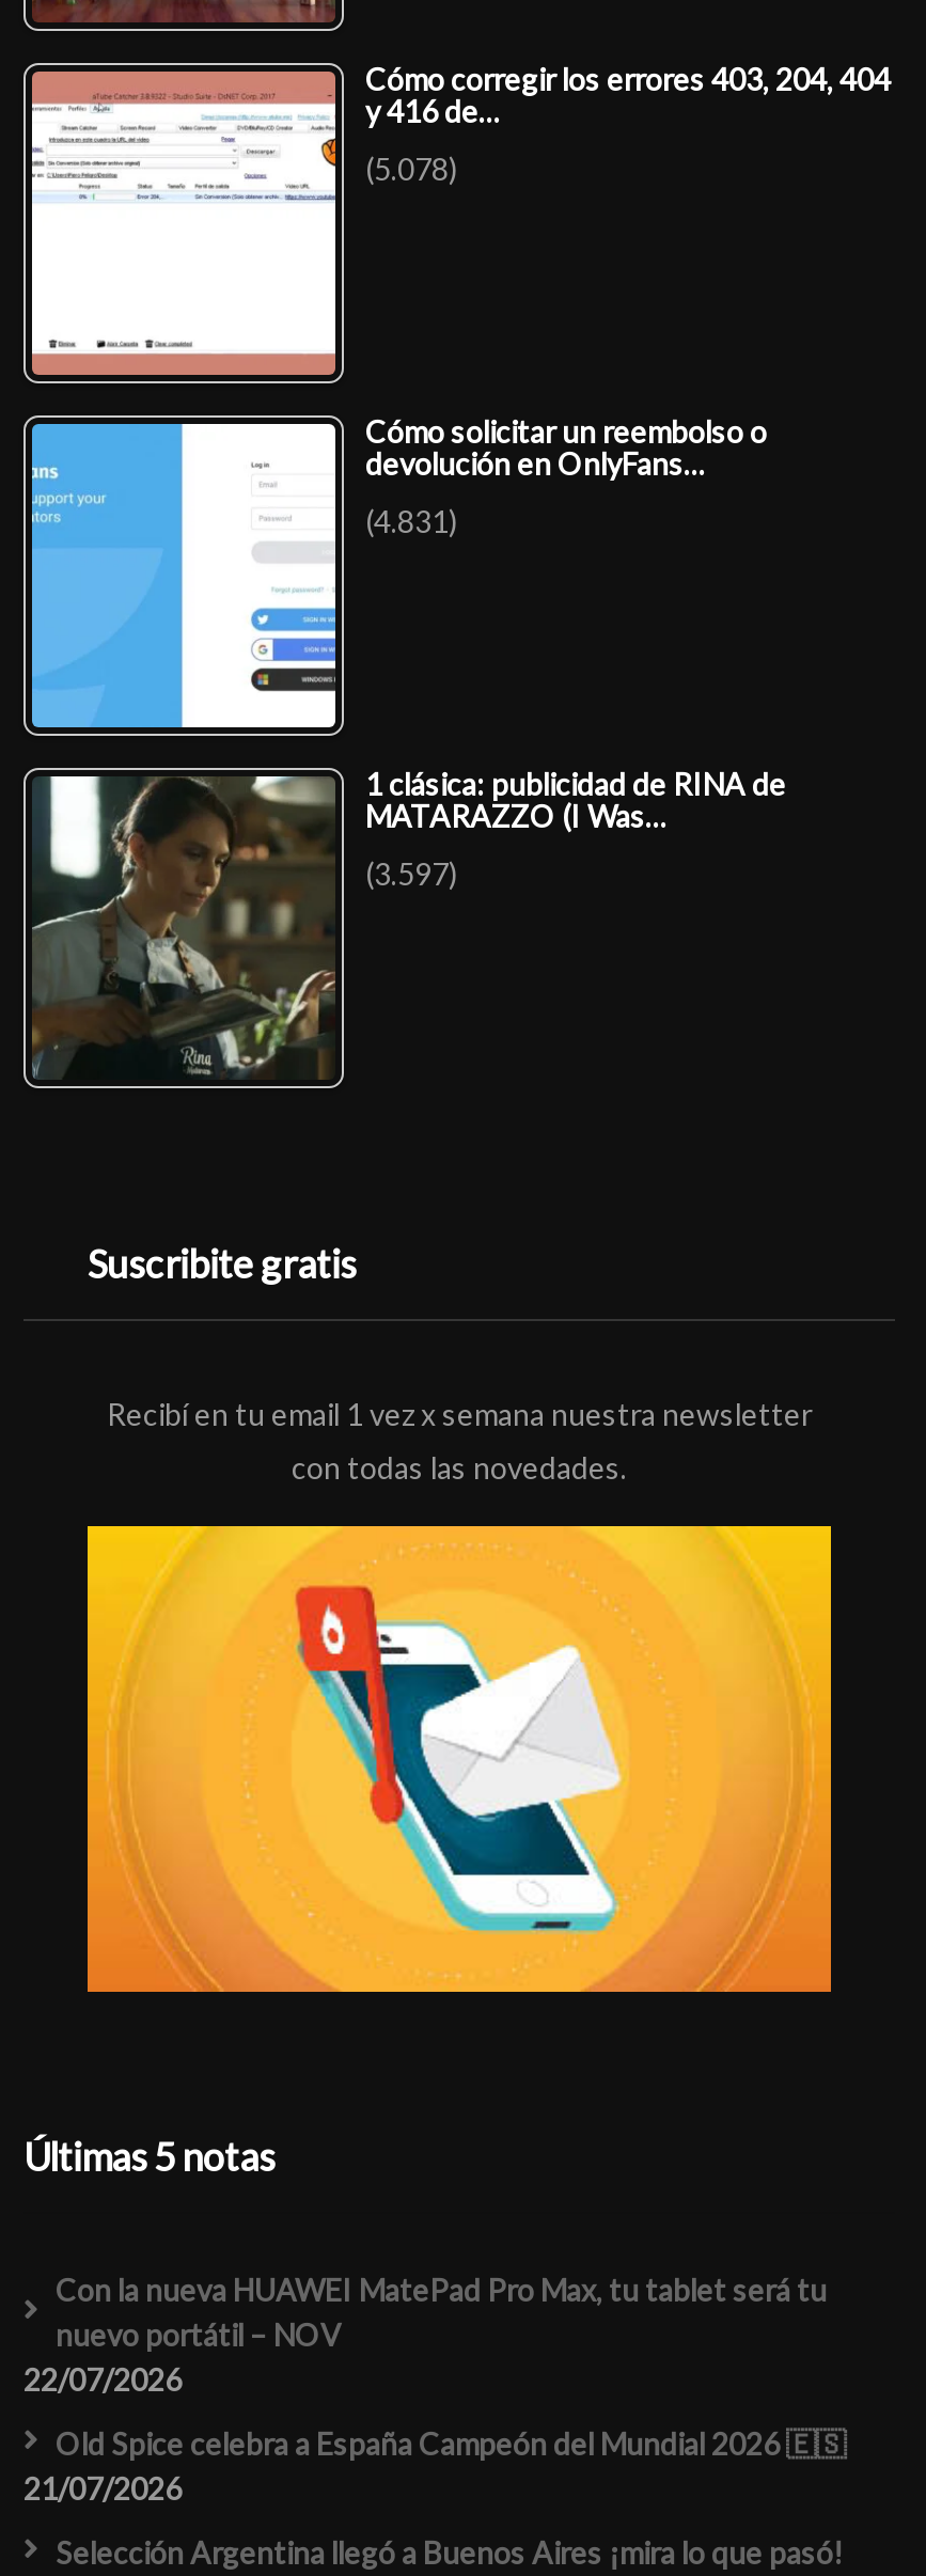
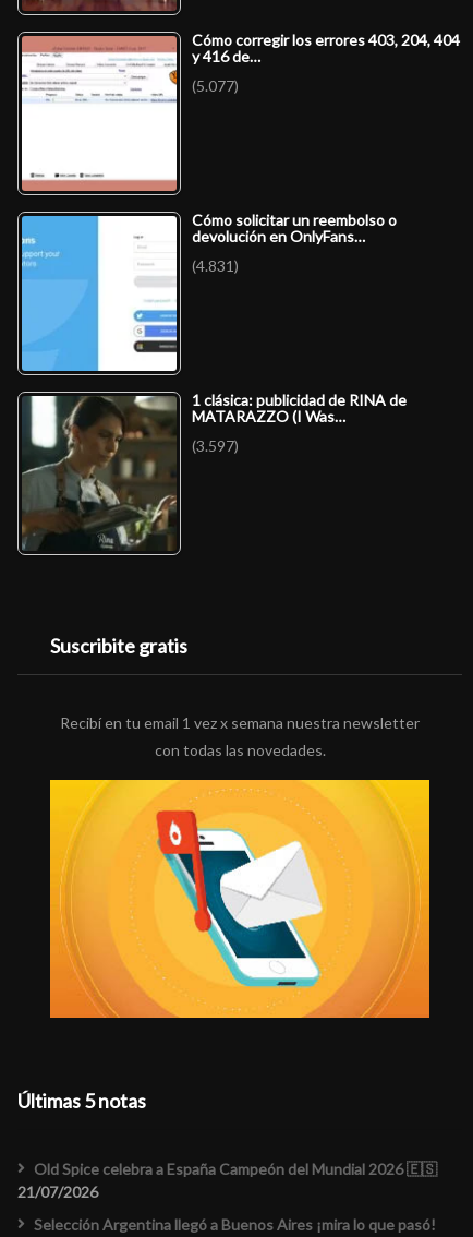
- (5.078)
+ (5.077)

- Con la nueva HUAWEI MatePad Pro Max, tu tablet será tu
- nuevo portátil – NOV
- 22/07/2026
